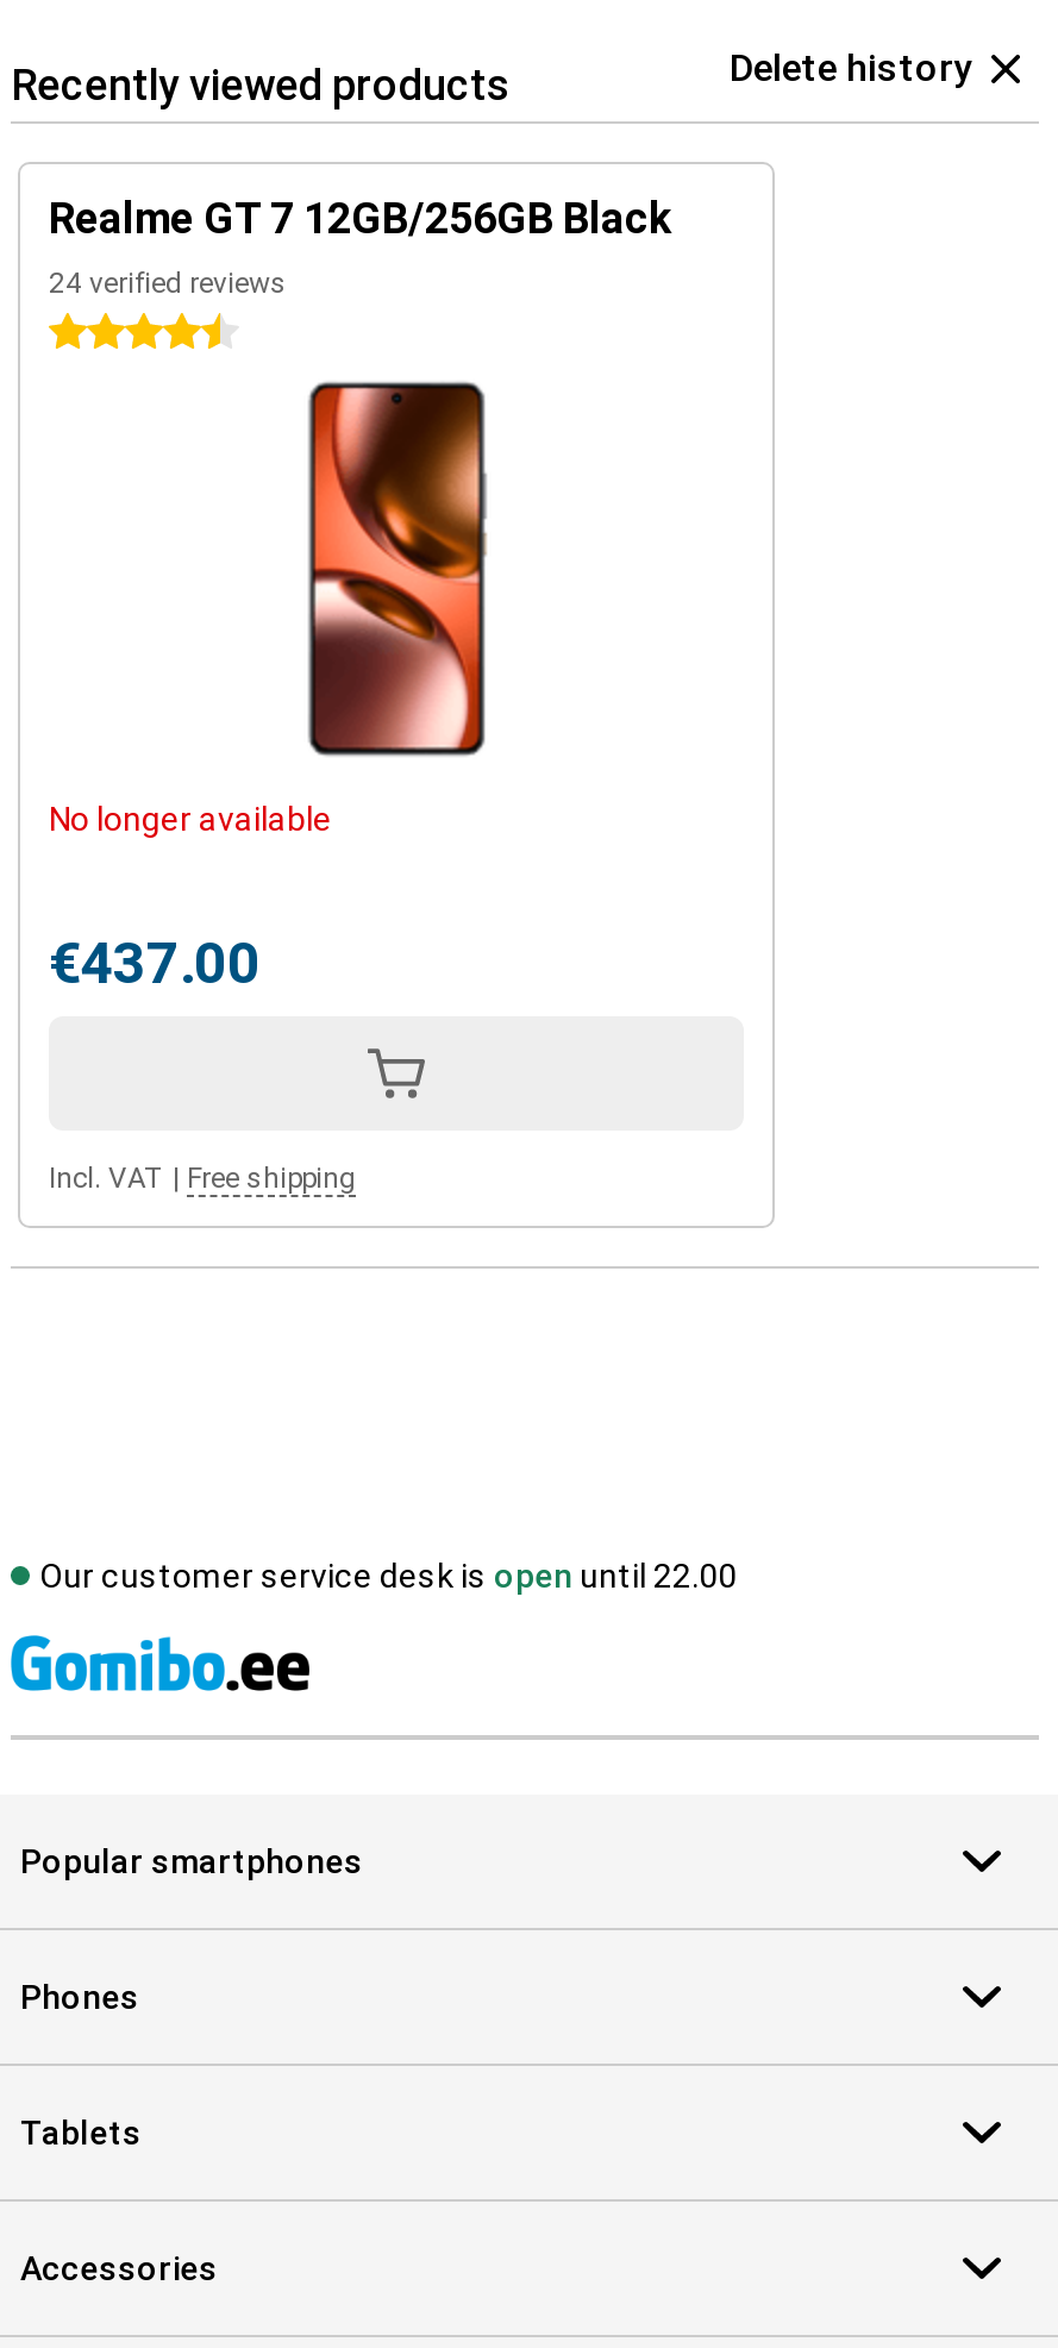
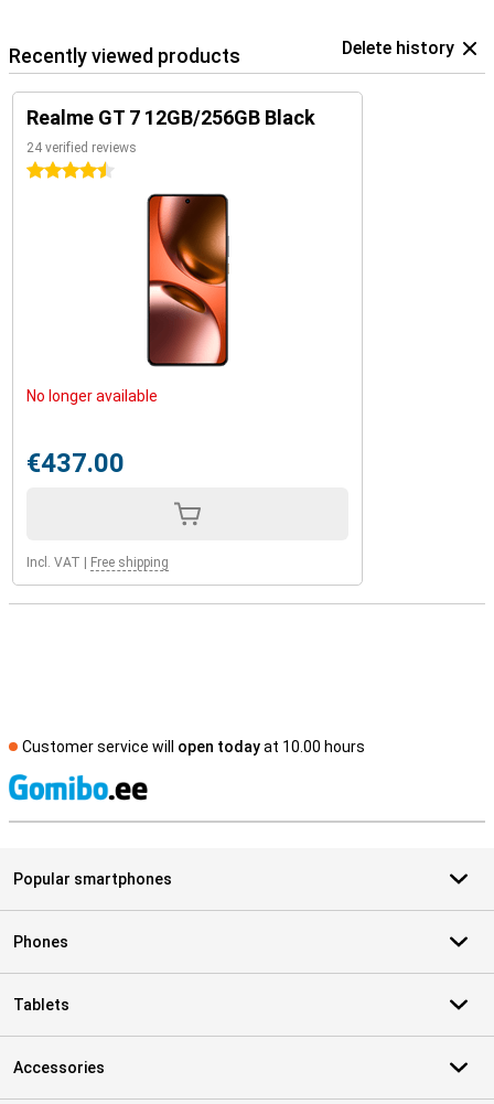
- Our customer service desk is open until 22.00
+ Customer service will open today at 10.00 hours
